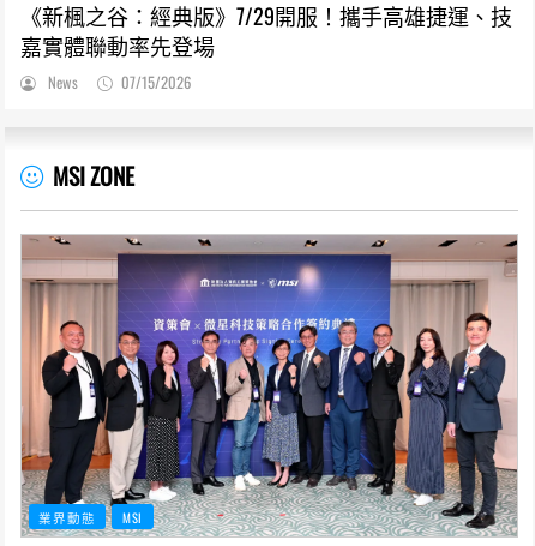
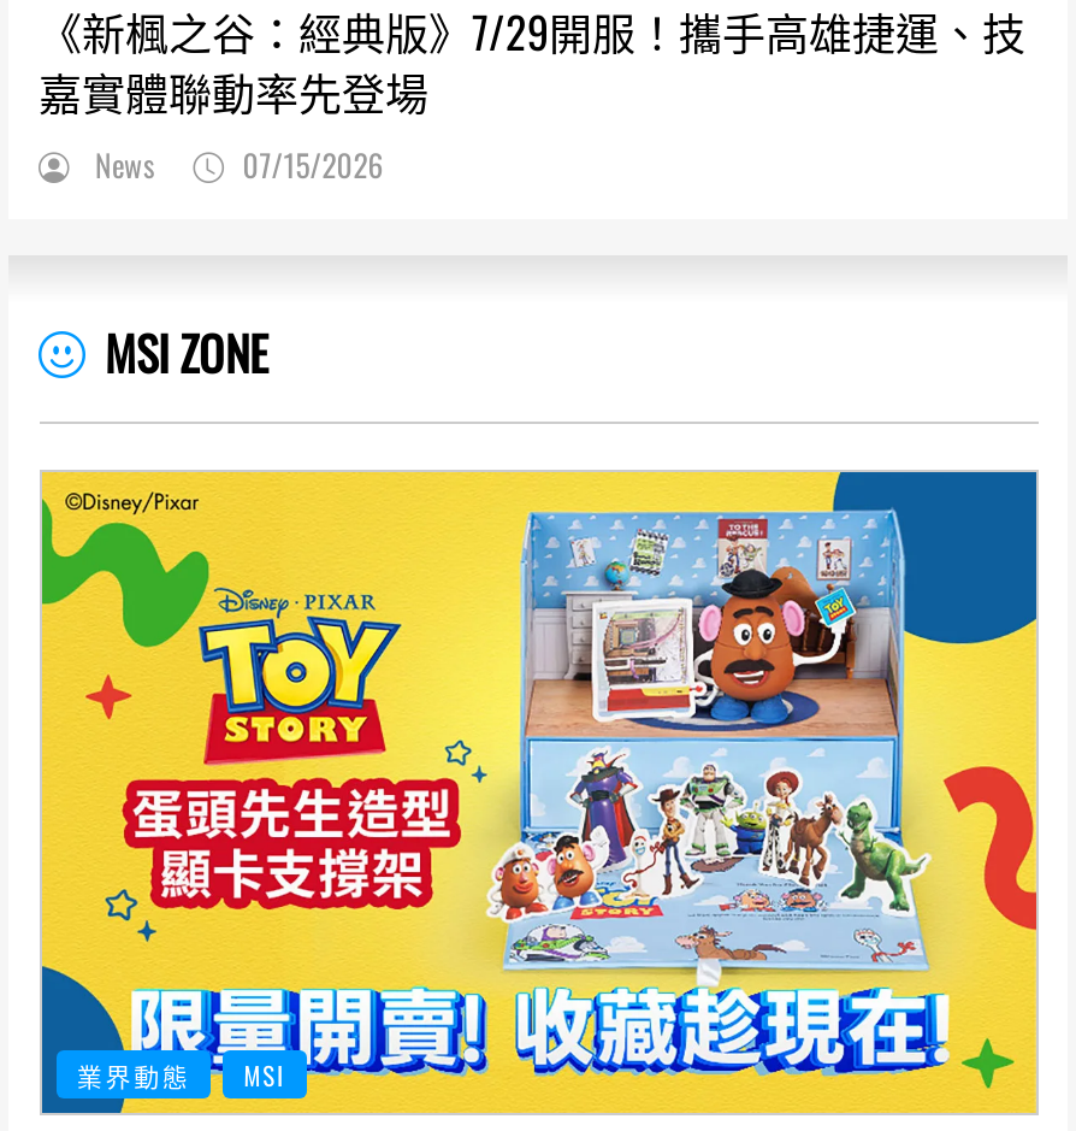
- [image]
+ [image]
